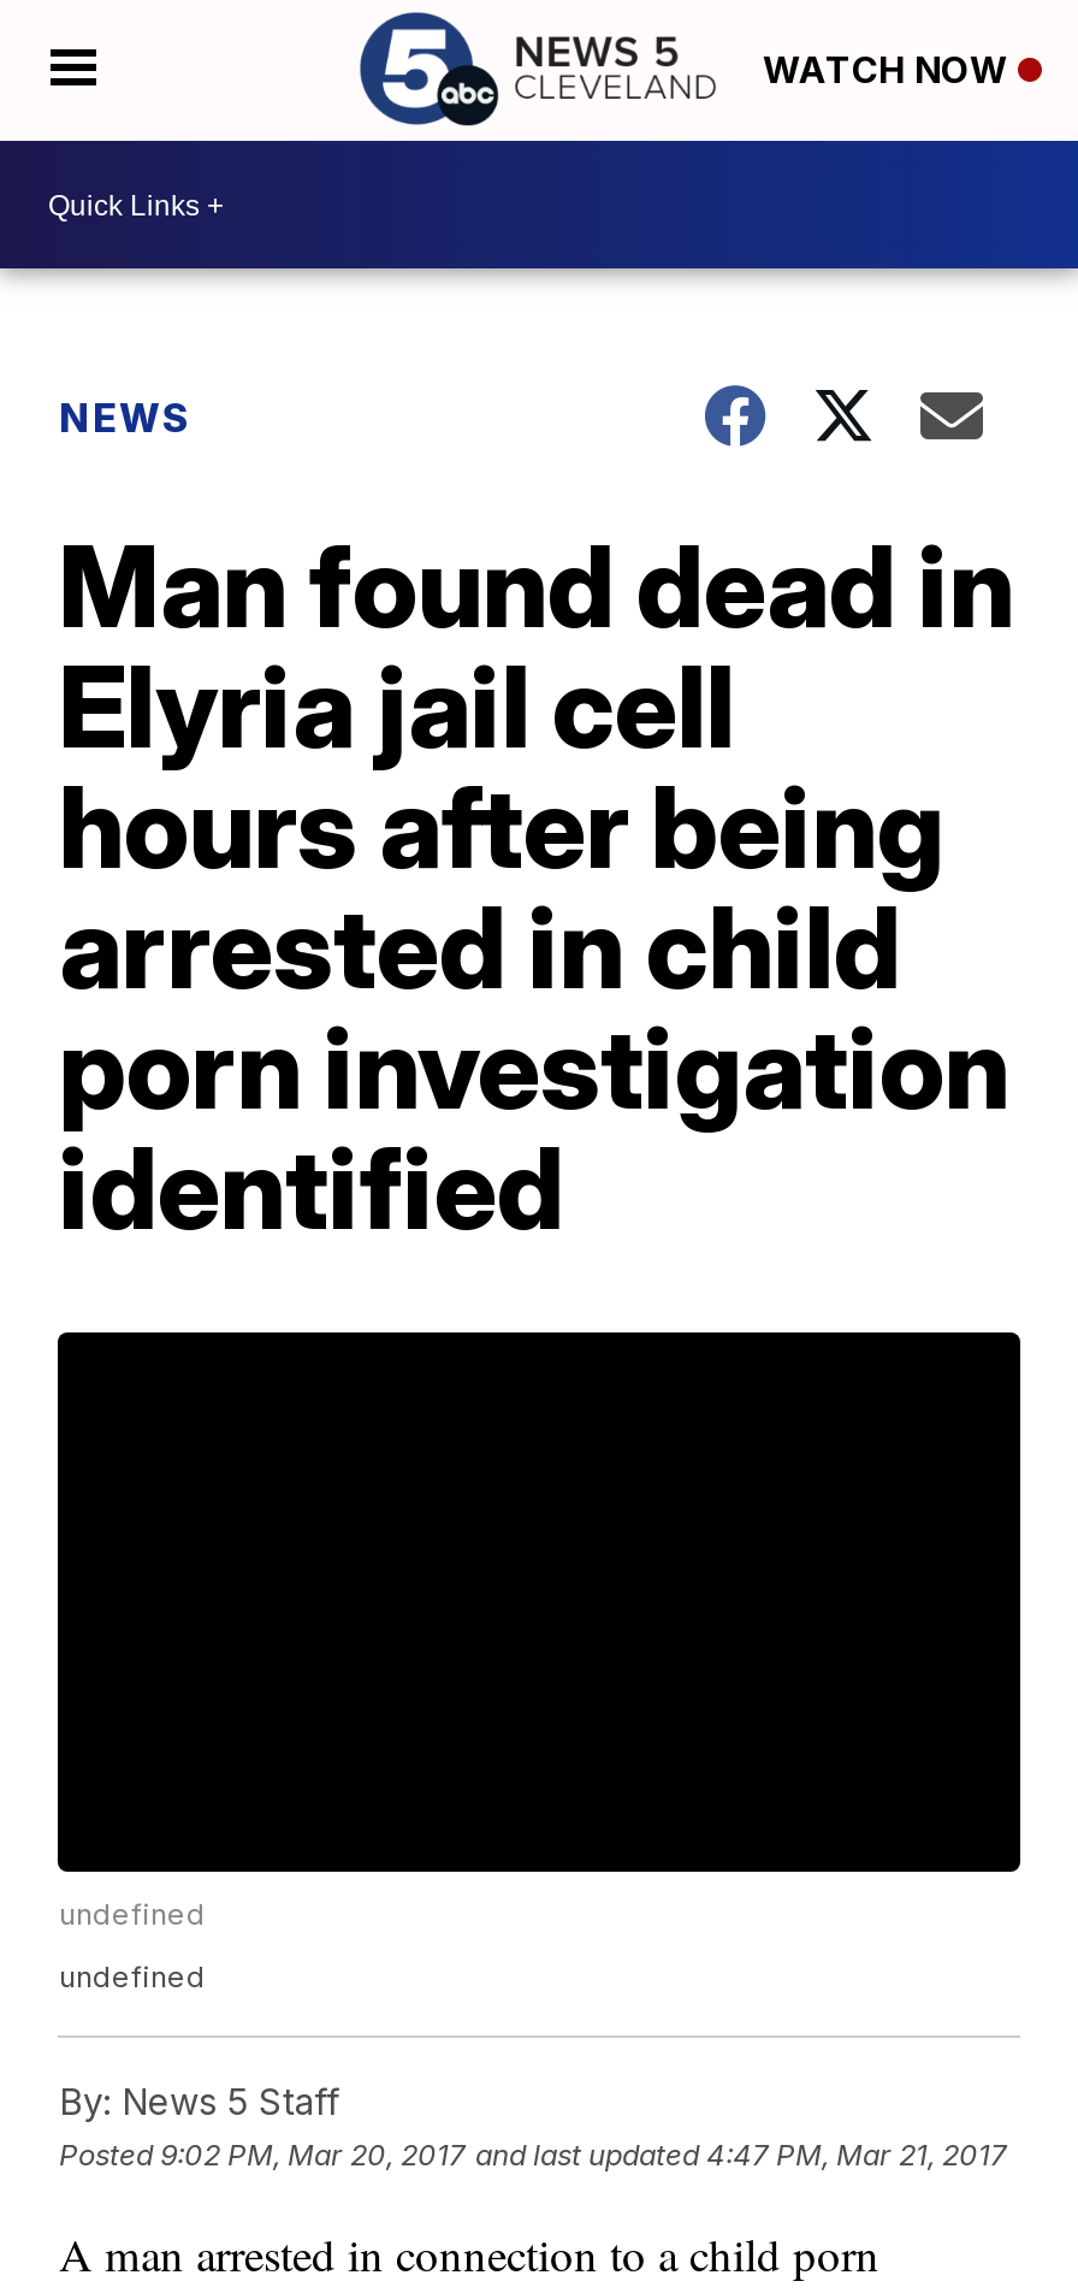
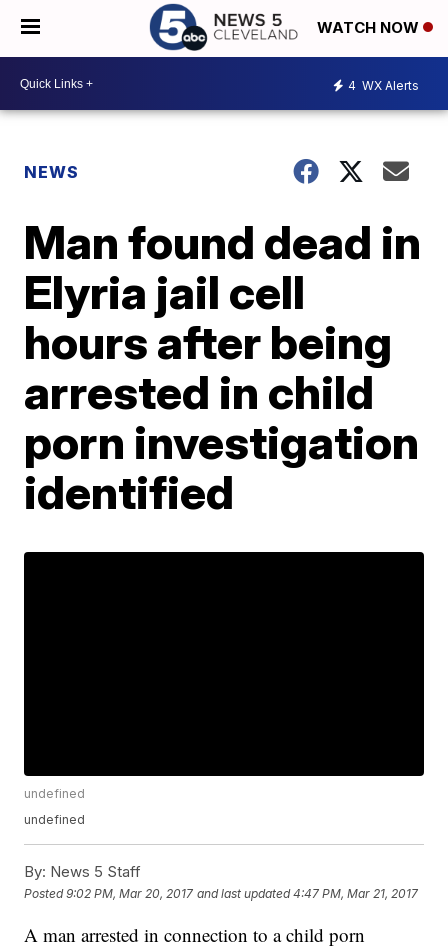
+ 4 WX Alerts
